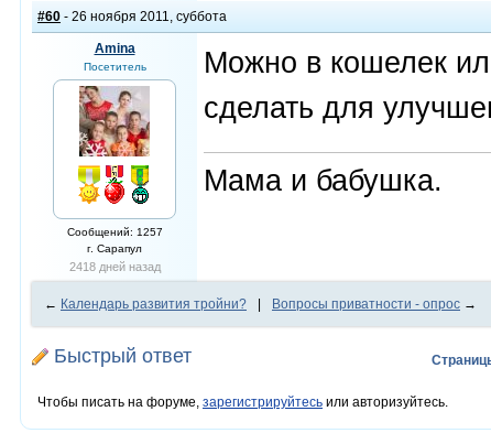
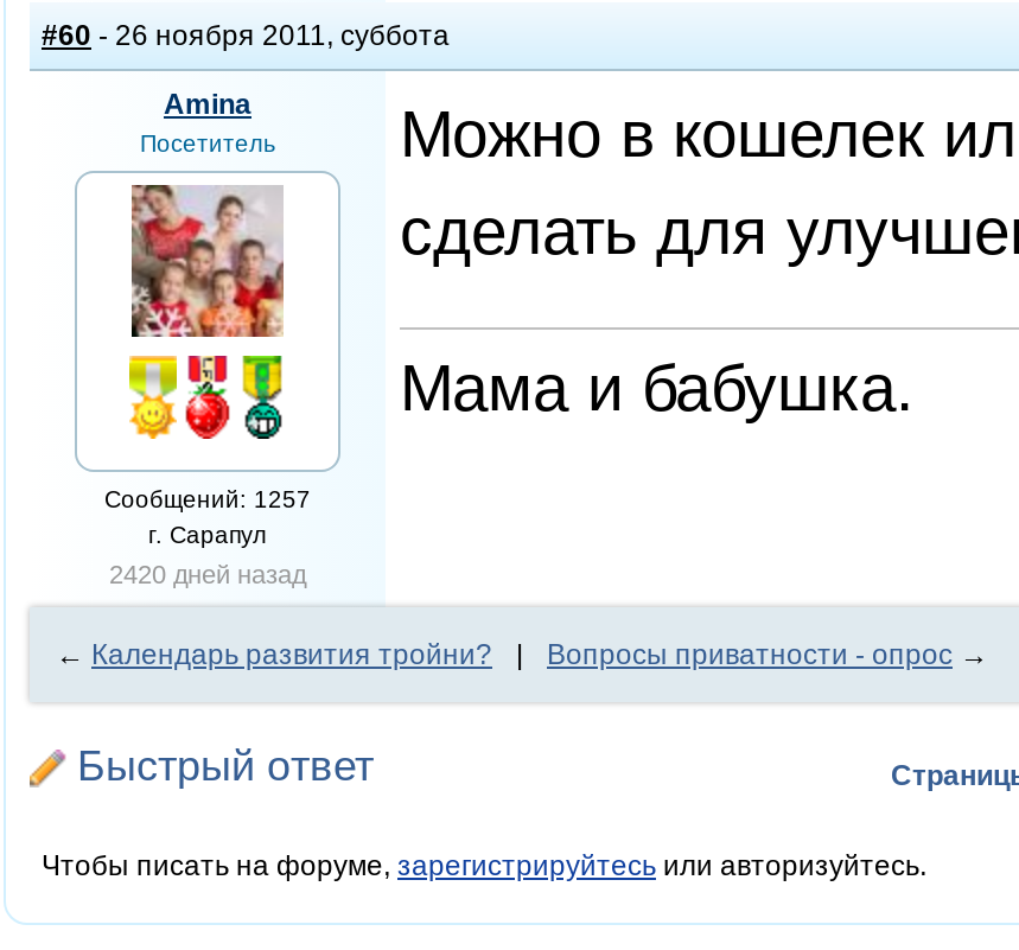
- 2418 дней назад
+ 2420 дней назад
